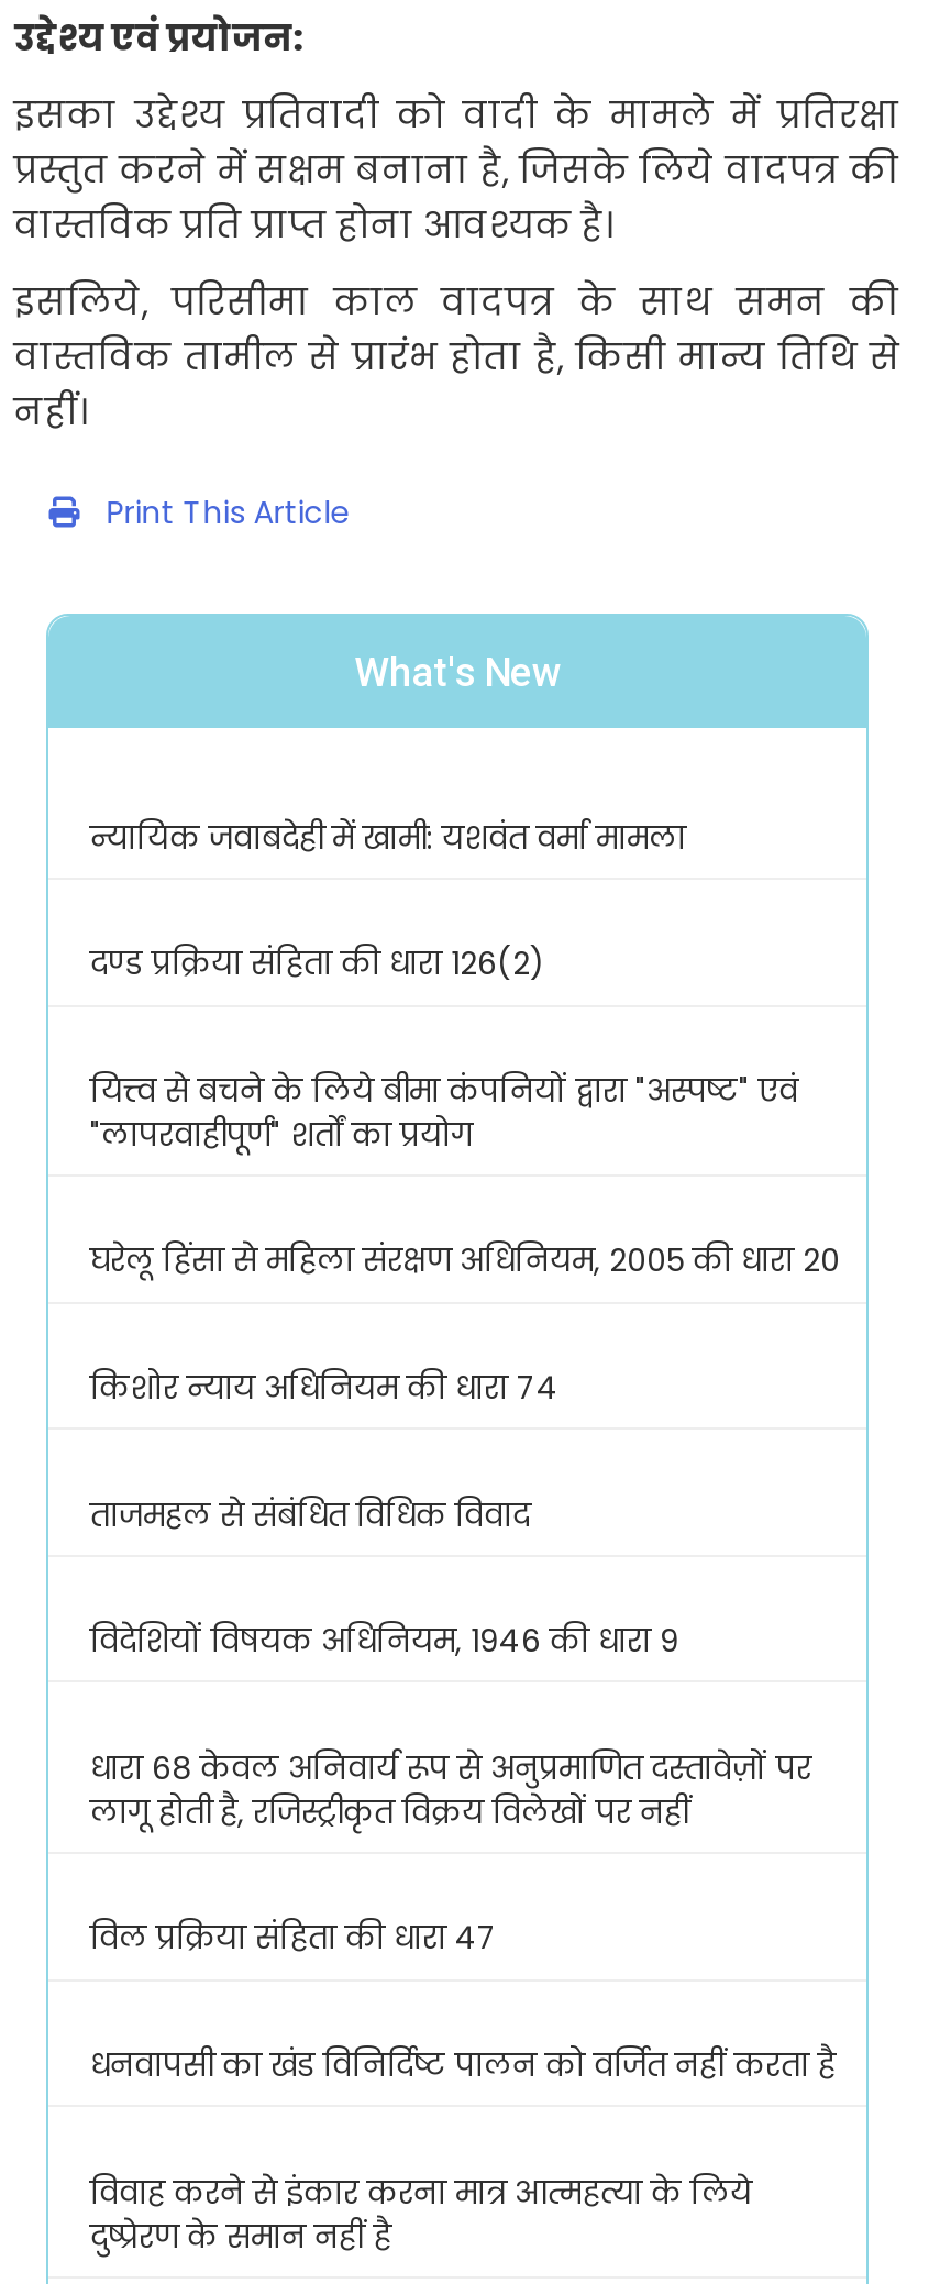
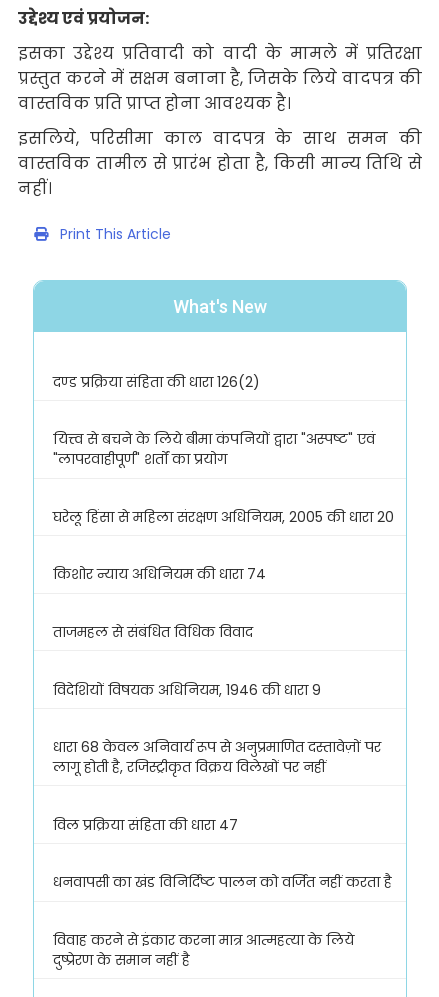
- न्यायिक जवाबदेही में खामी: यशवंत वर्मा मामला
